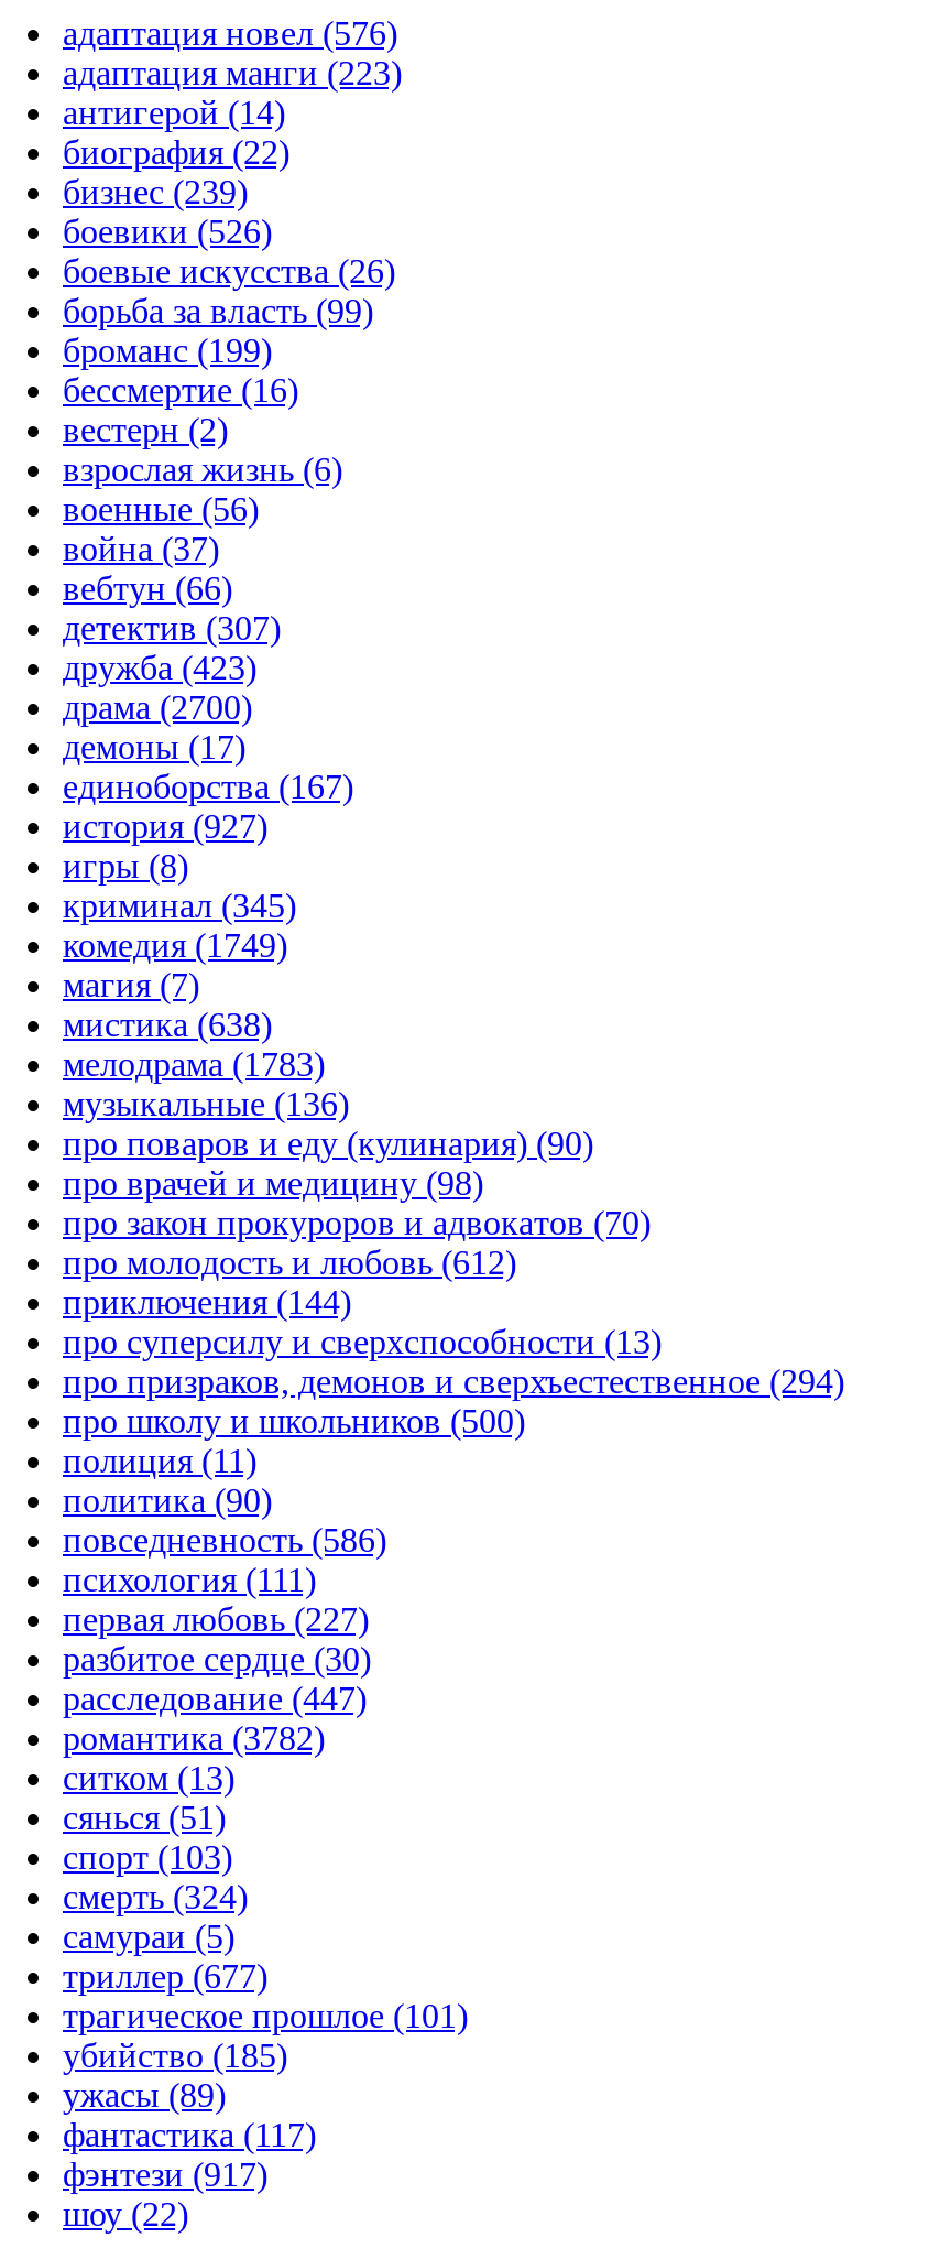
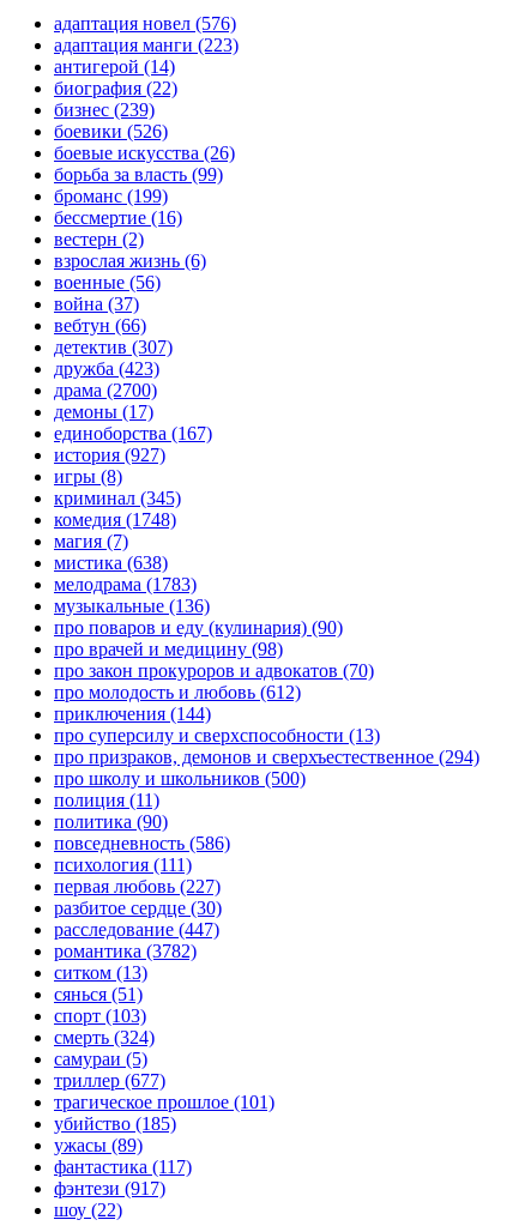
- комедия (1749)
+ комедия (1748)
